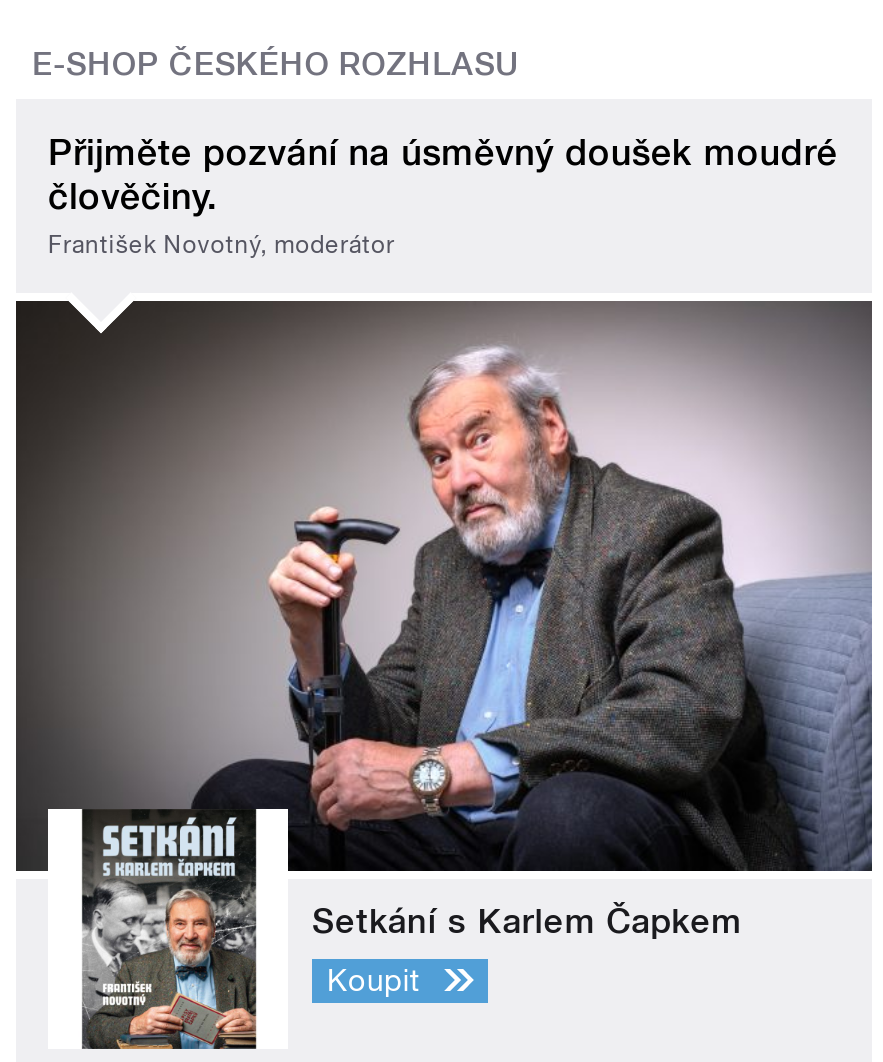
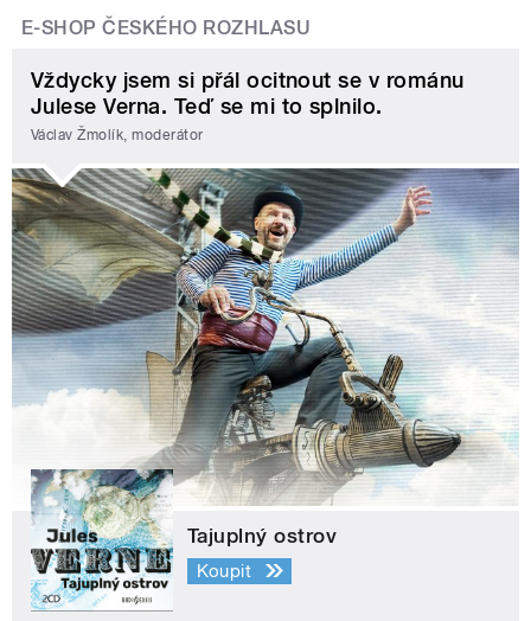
- Přijměte pozvání na úsměvný doušek moudré
- člověčiny.
- František Novotný, moderátor
+ Vždycky jsem si přál ocitnout se v románu
+ Julese Verna. Teď se mi to splnilo.
+ Václav Žmolík, moderátor

- [image]
- Setkání s Karlem Čapkem
+ [image]
+ Tajuplný ostrov
